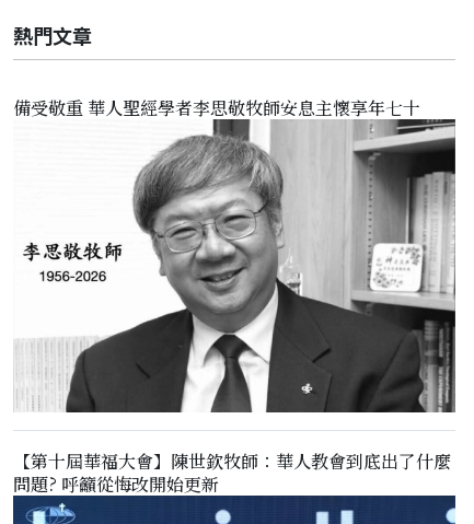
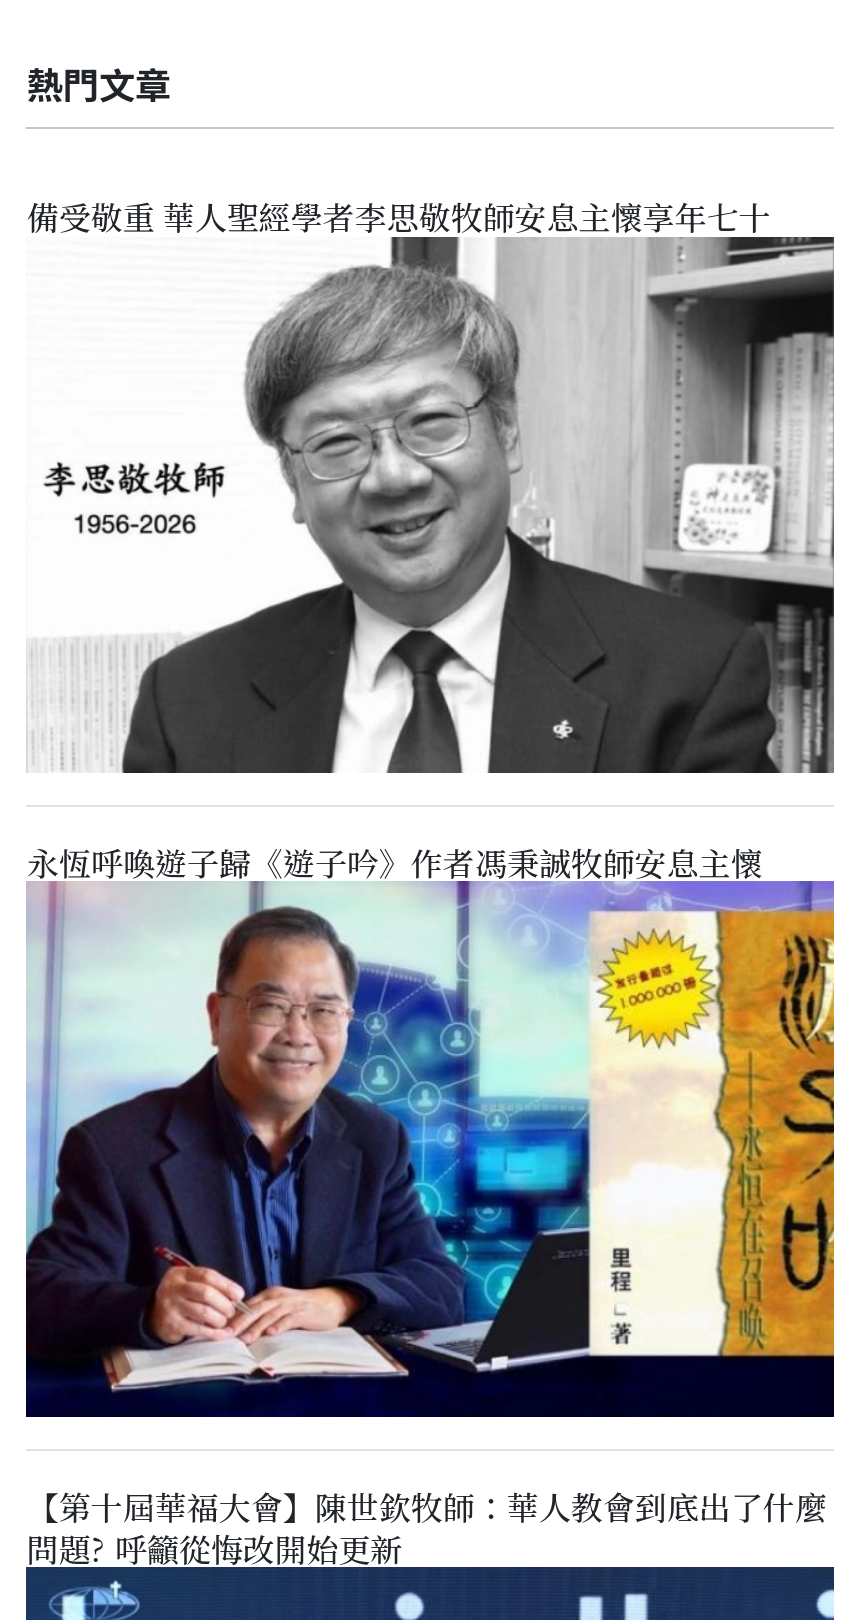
+ [image]
+ 永恆呼喚遊子歸《遊子吟》作者馮秉誠牧師安息主懷
